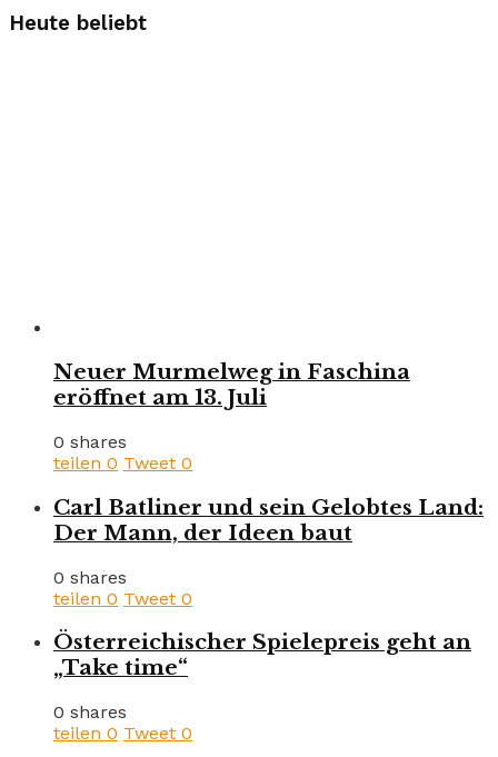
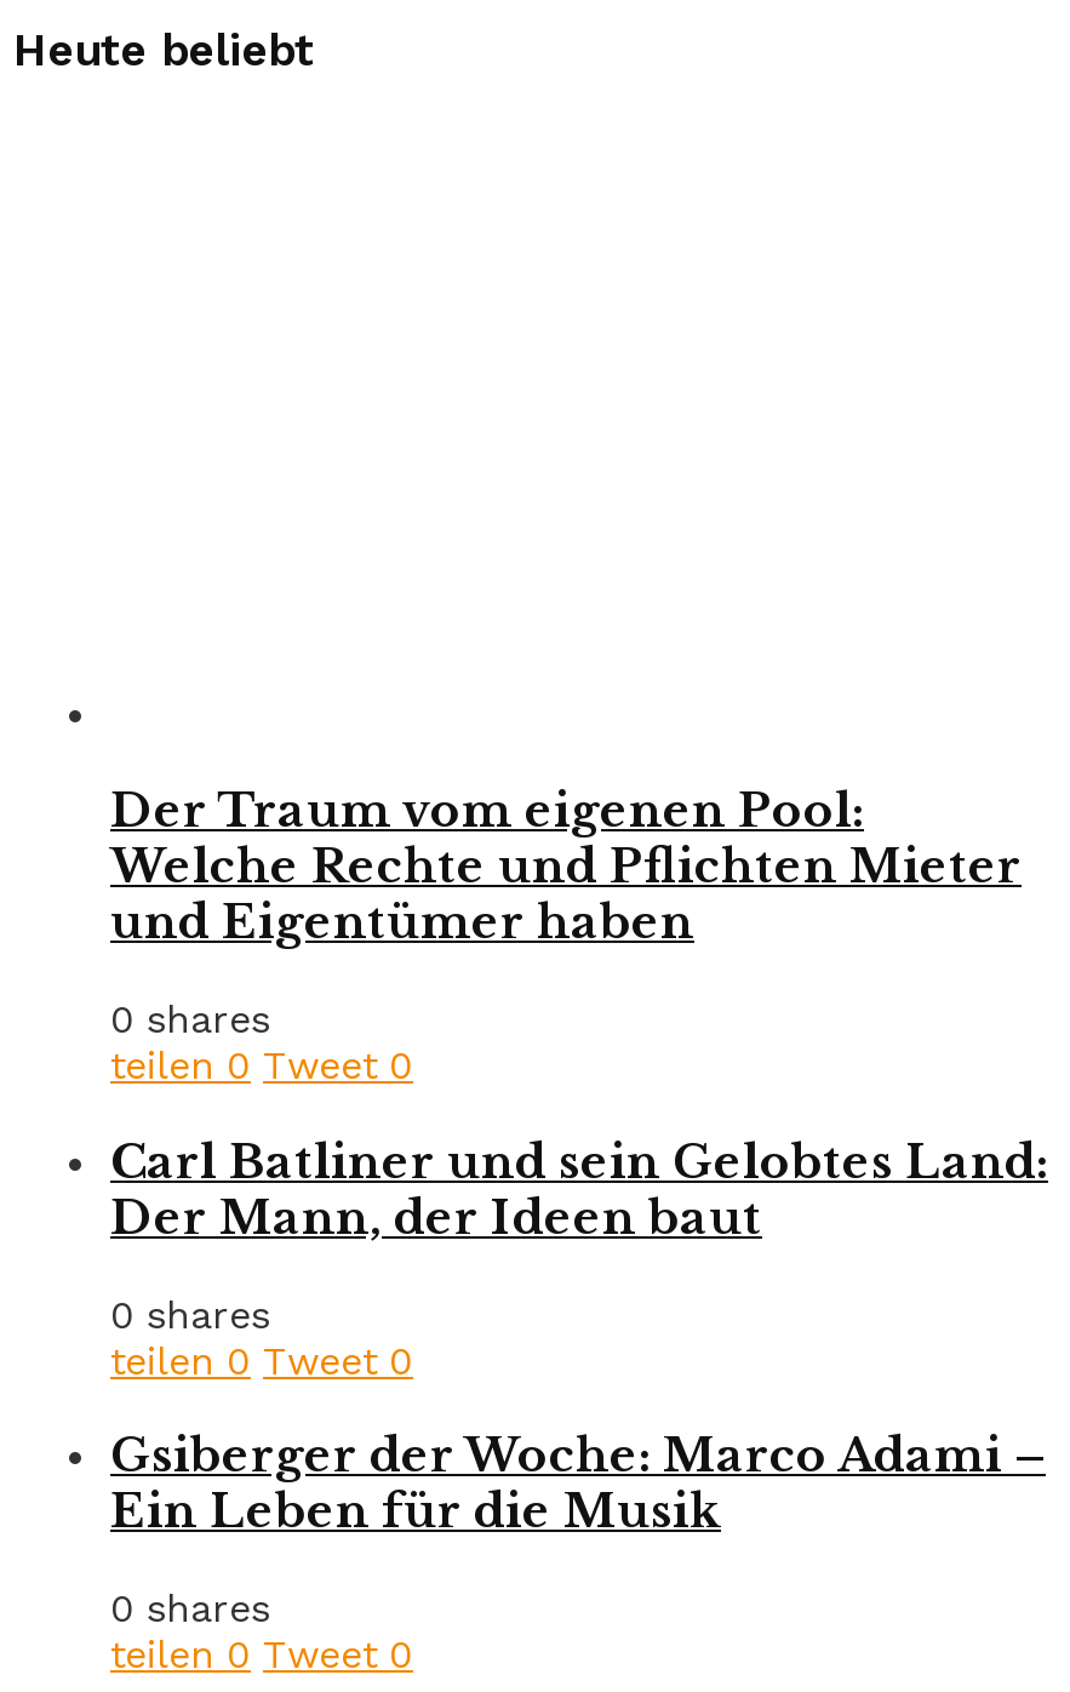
- Neuer Murmelweg in Faschina
- eröffnet am 13. Juli
+ Der Traum vom eigenen Pool:
+ Welche Rechte und Pflichten Mieter
+ und Eigentümer haben

- Österreichischer Spielepreis geht an
- „Take time“
+ Gsiberger der Woche: Marco Adami –
+ Ein Leben für die Musik
